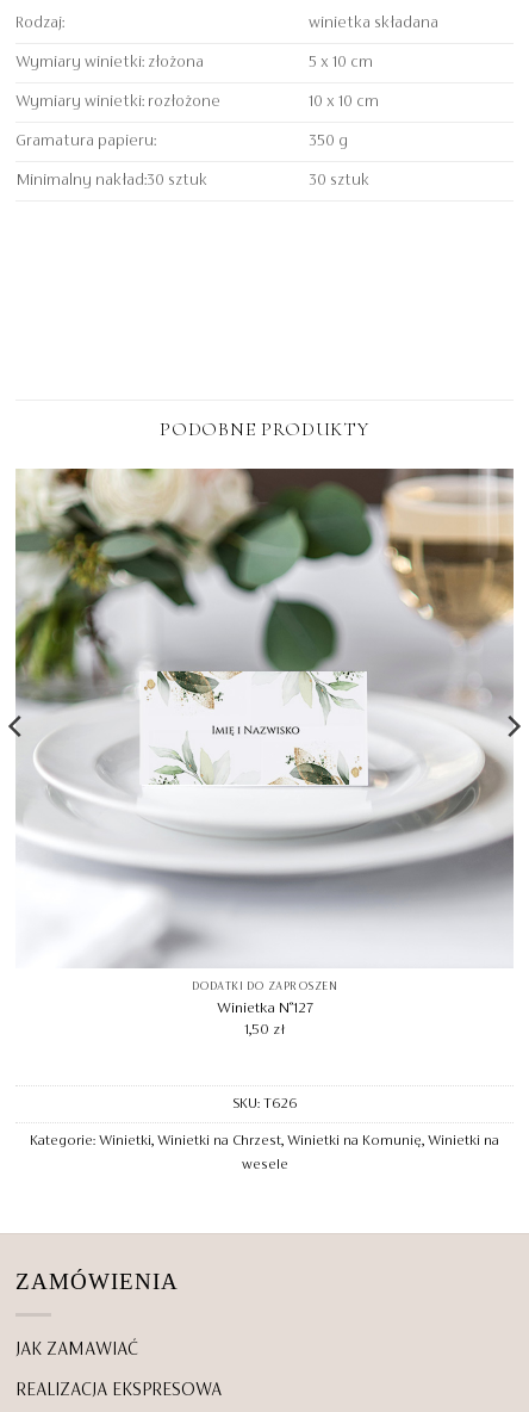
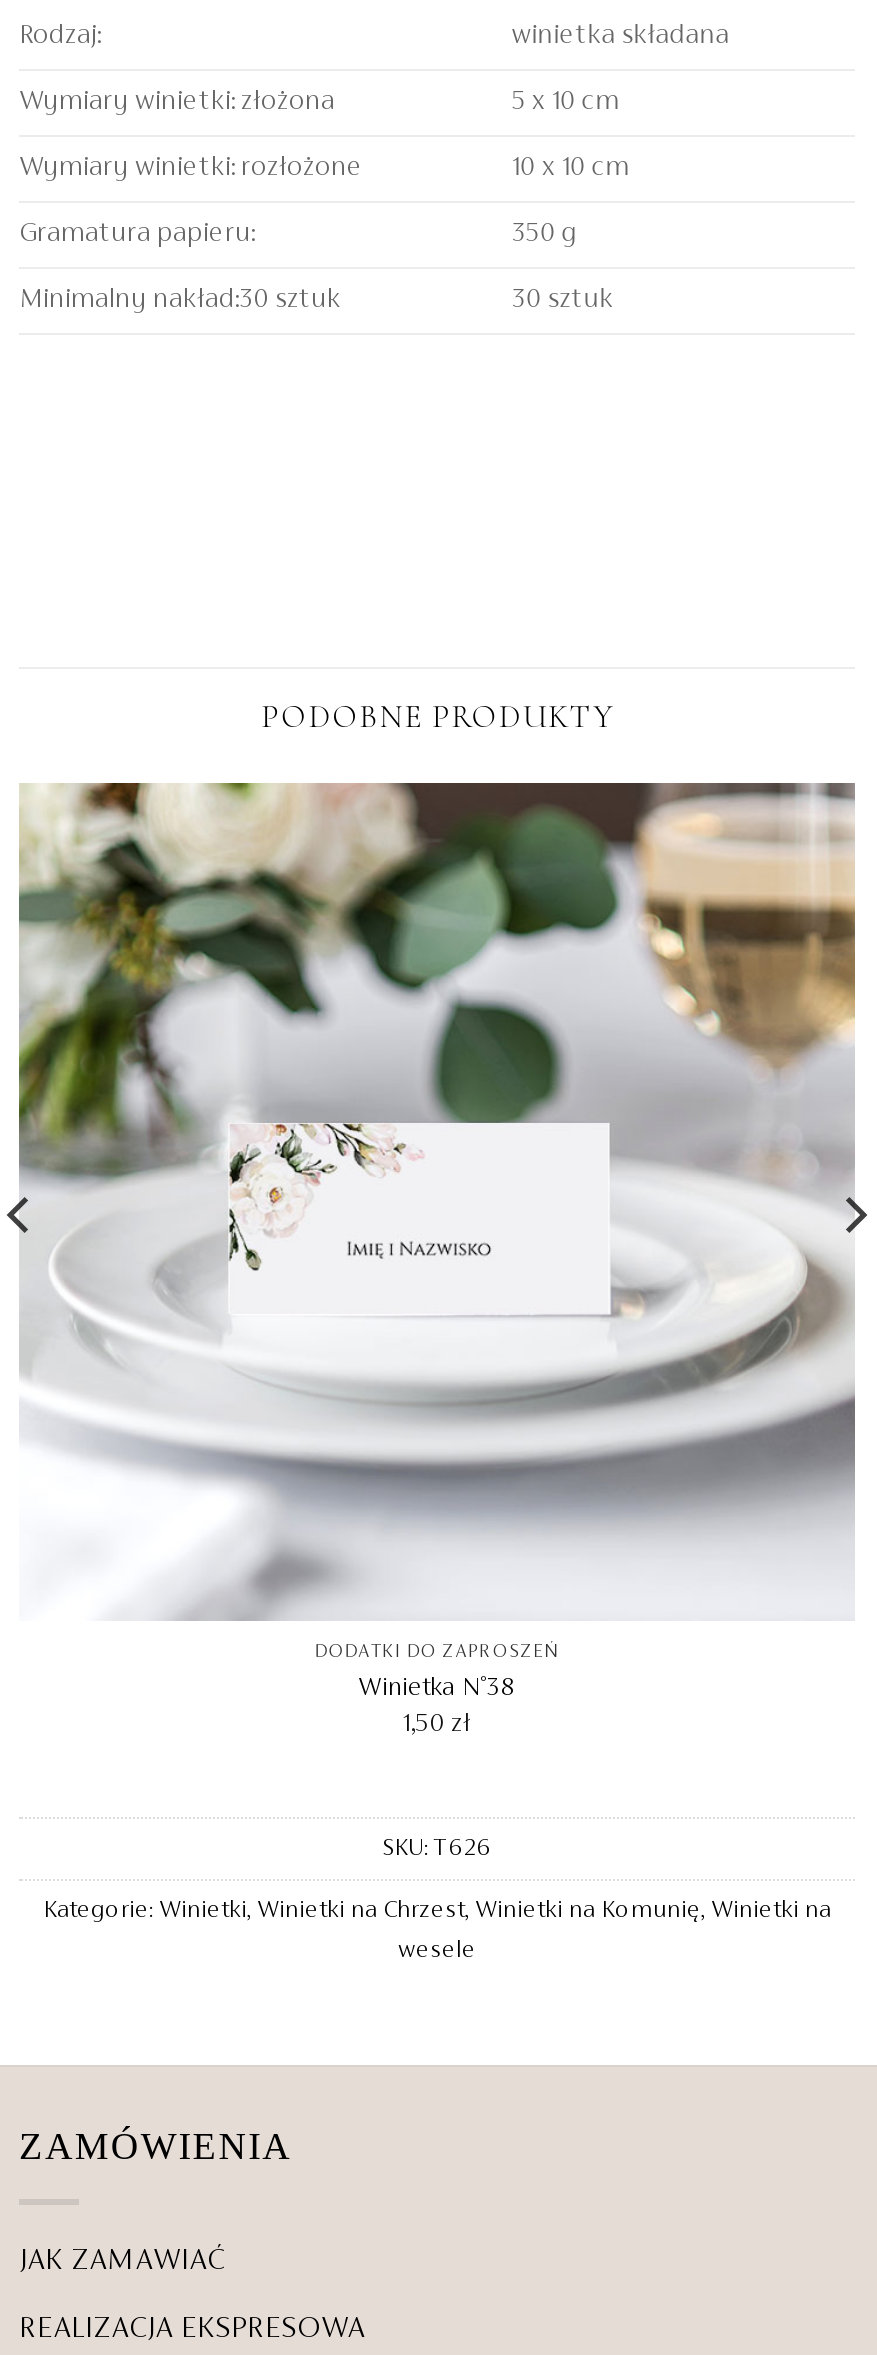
- [image]
+ [image]

- Winietka N°127
+ Winietka N°38
